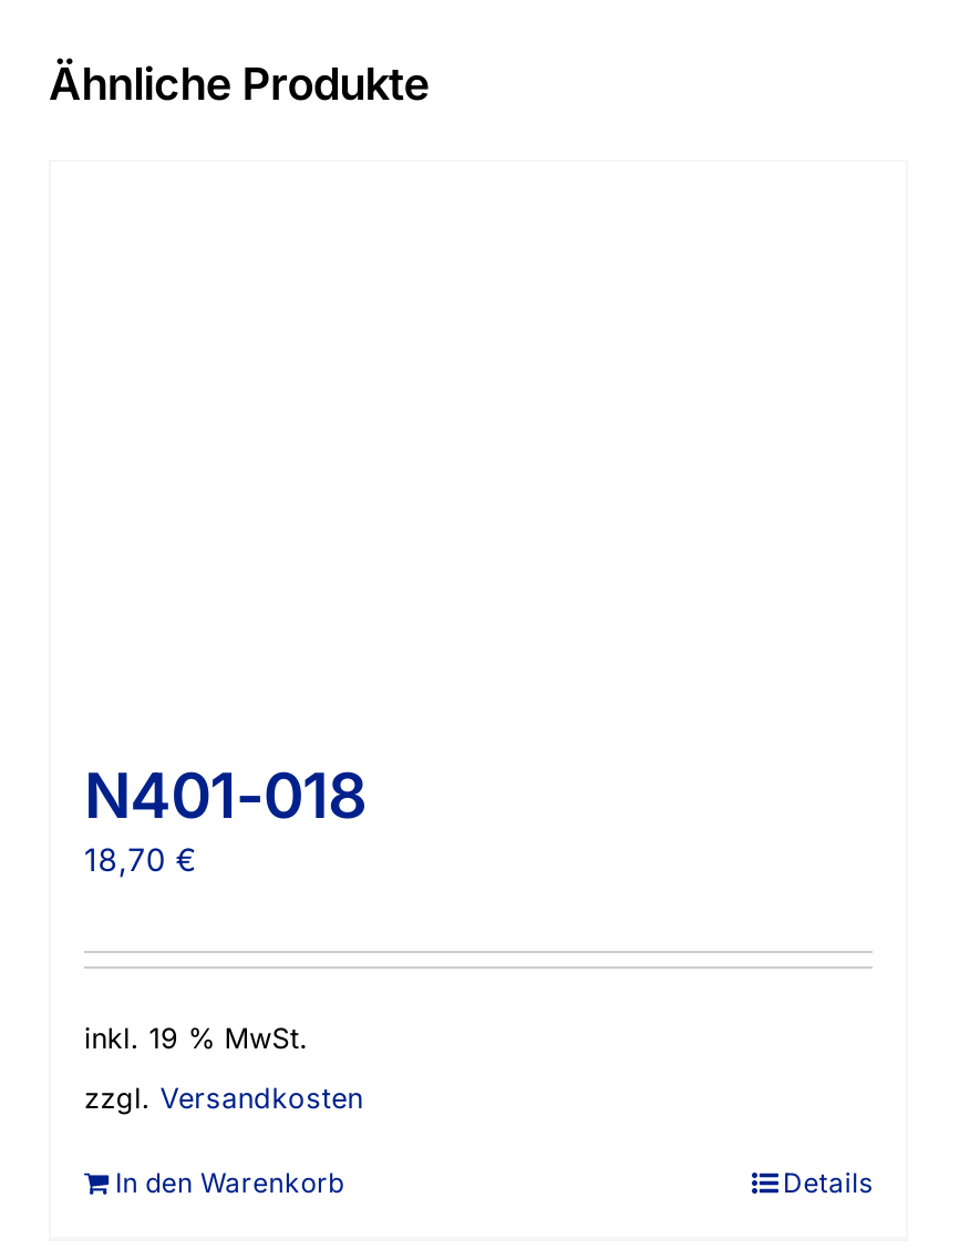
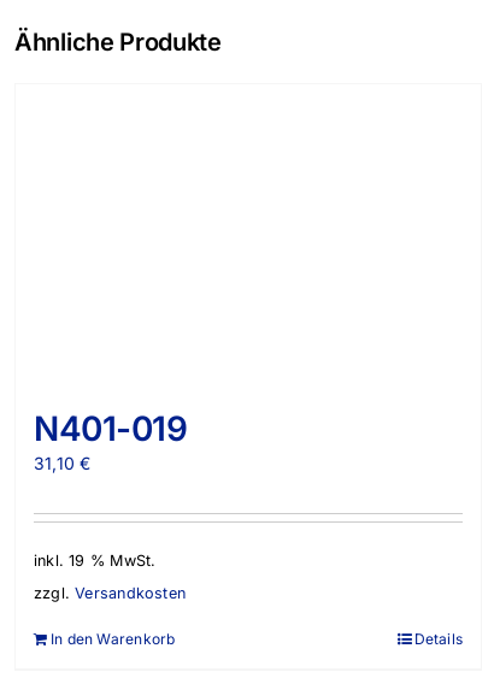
- N401-018
- 18,70 €
+ N401-019
+ 31,10 €
